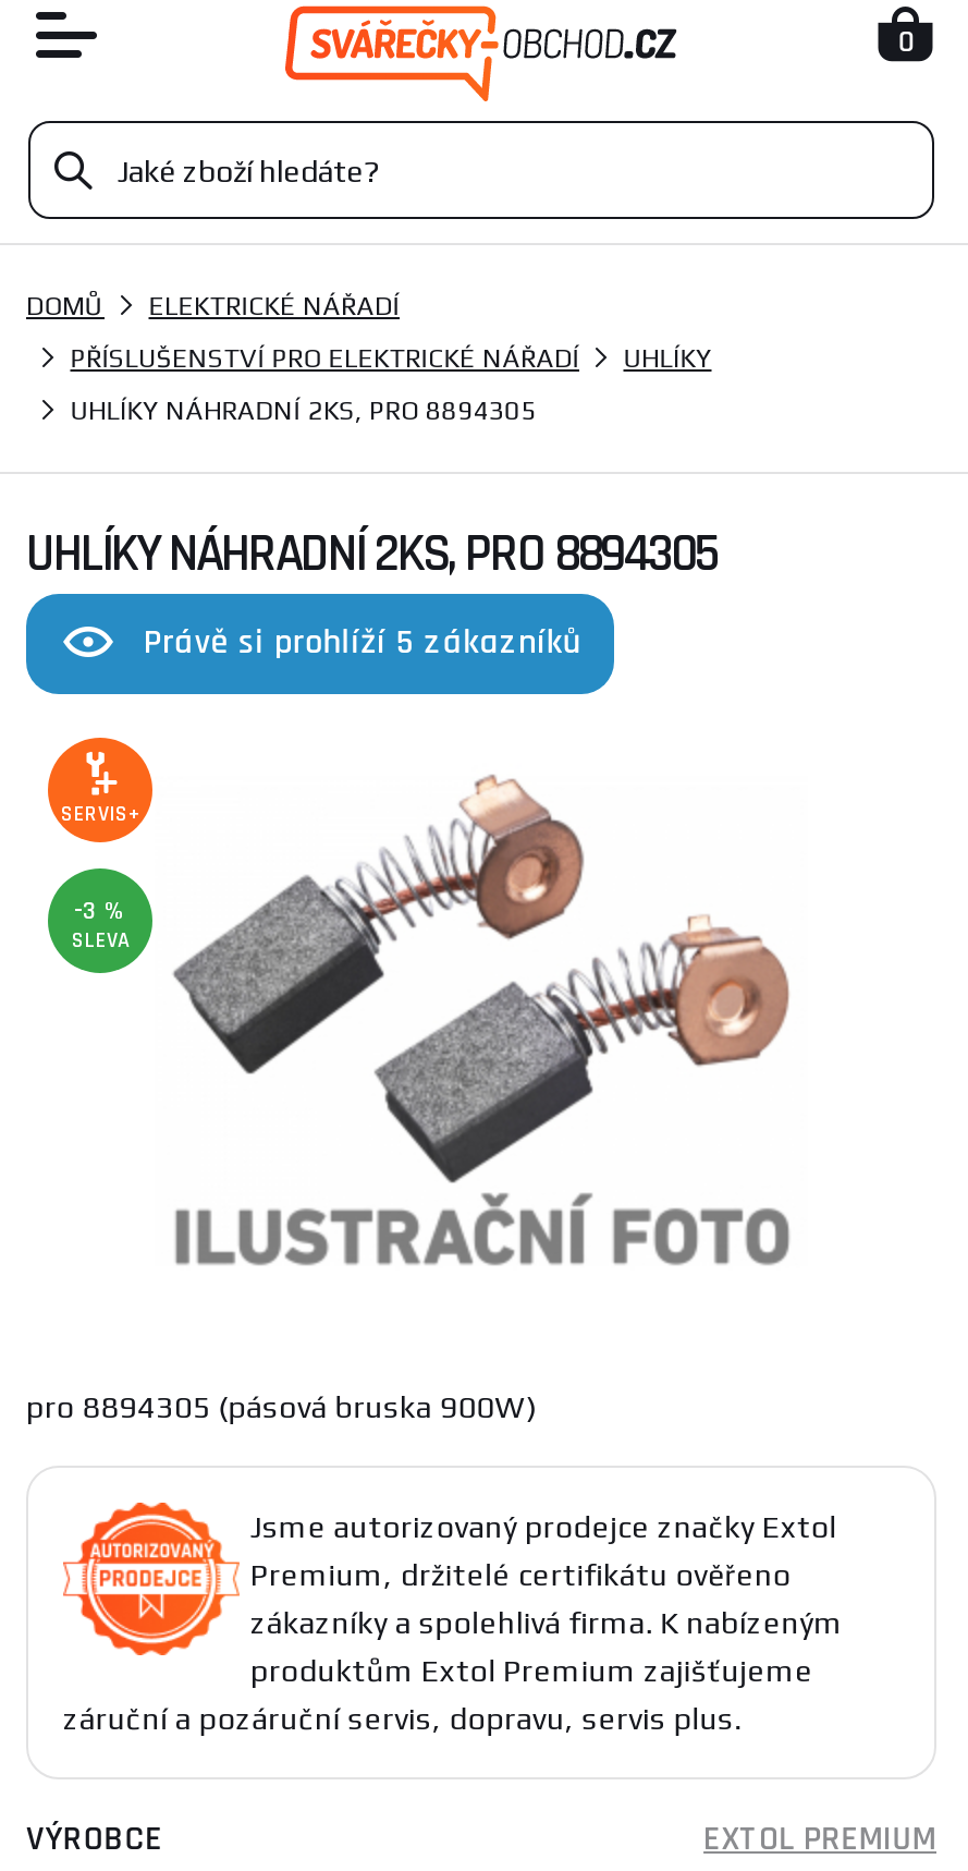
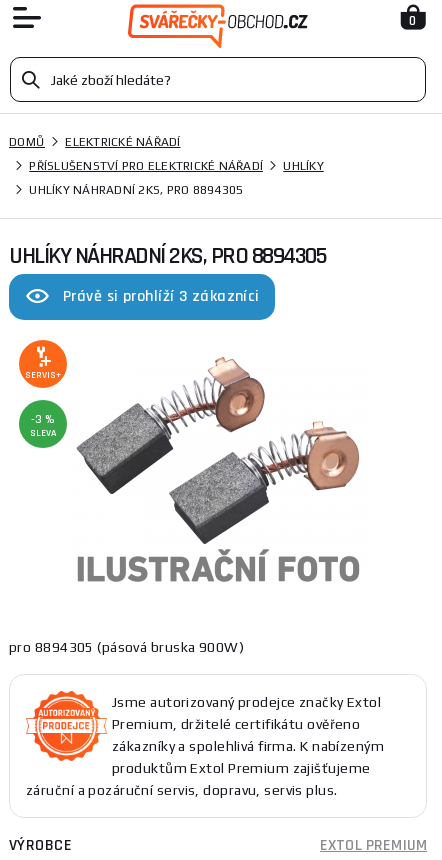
- Právě si prohlíží 5 zákazníků
+ Právě si prohlíží 3 zákazníci
